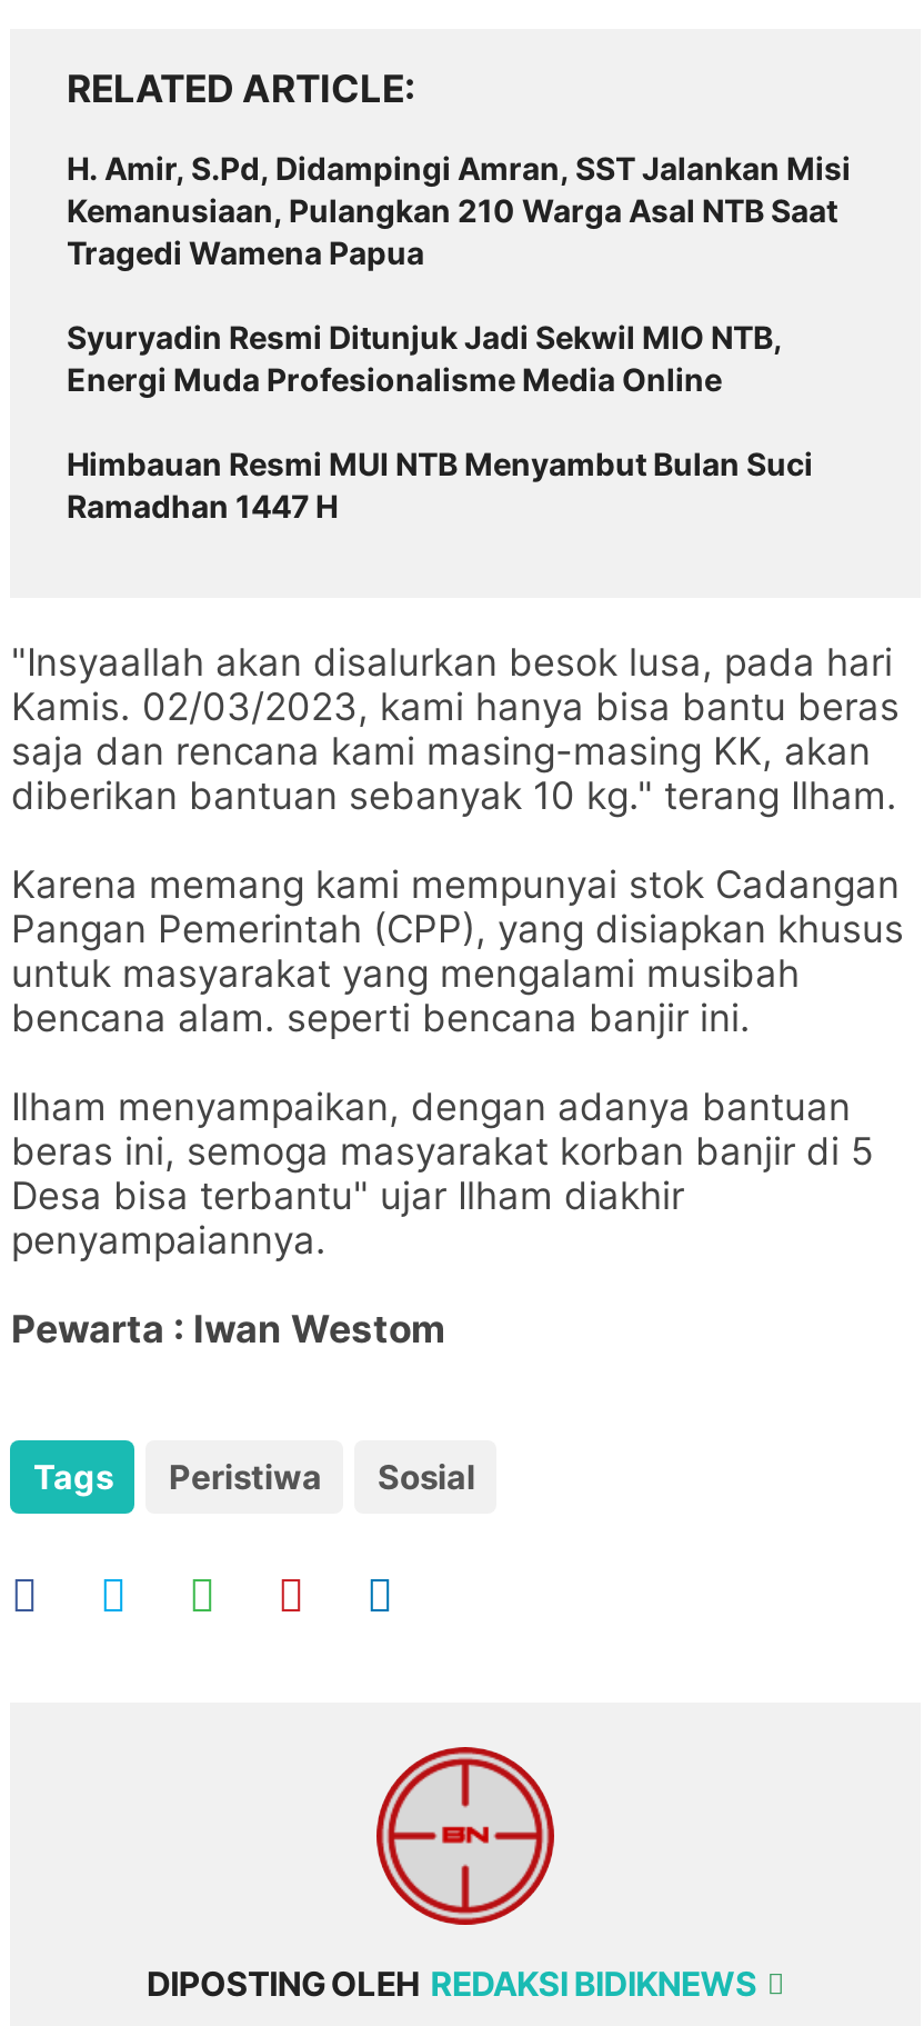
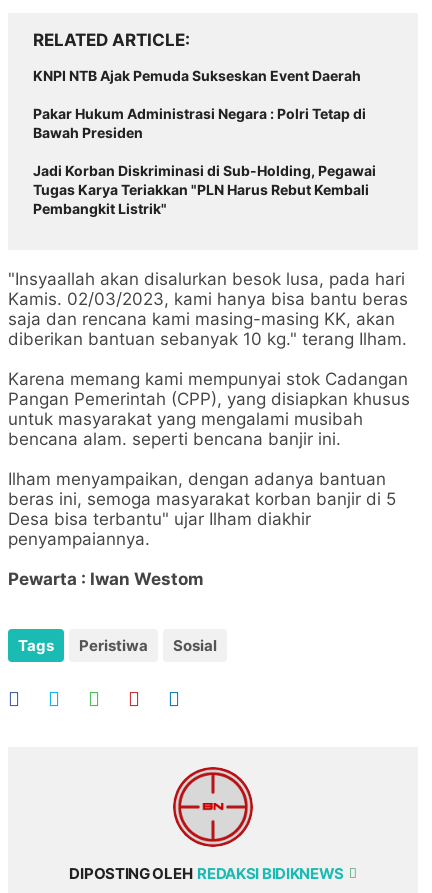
- H. Amir, S.Pd, Didampingi Amran, SST Jalankan Misi
- Kemanusiaan, Pulangkan 210 Warga Asal NTB Saat
- Tragedi Wamena Papua
+ KNPI NTB Ajak Pemuda Sukseskan Event Daerah

- Syuryadin Resmi Ditunjuk Jadi Sekwil MIO NTB,
- Energi Muda Profesionalisme Media Online
+ Pakar Hukum Administrasi Negara : Polri Tetap di
+ Bawah Presiden

- Himbauan Resmi MUI NTB Menyambut Bulan Suci
- Ramadhan 1447 H
+ Jadi Korban Diskriminasi di Sub-Holding, Pegawai
+ Tugas Karya Teriakkan "PLN Harus Rebut Kembali
+ Pembangkit Listrik"
